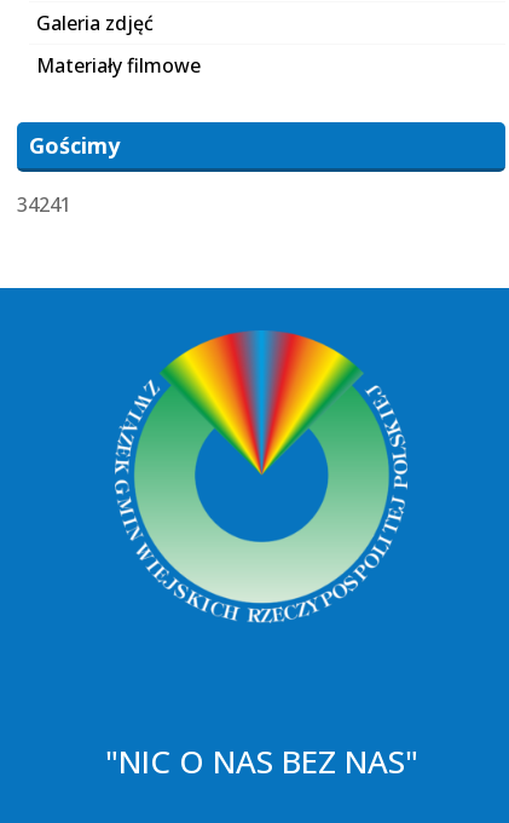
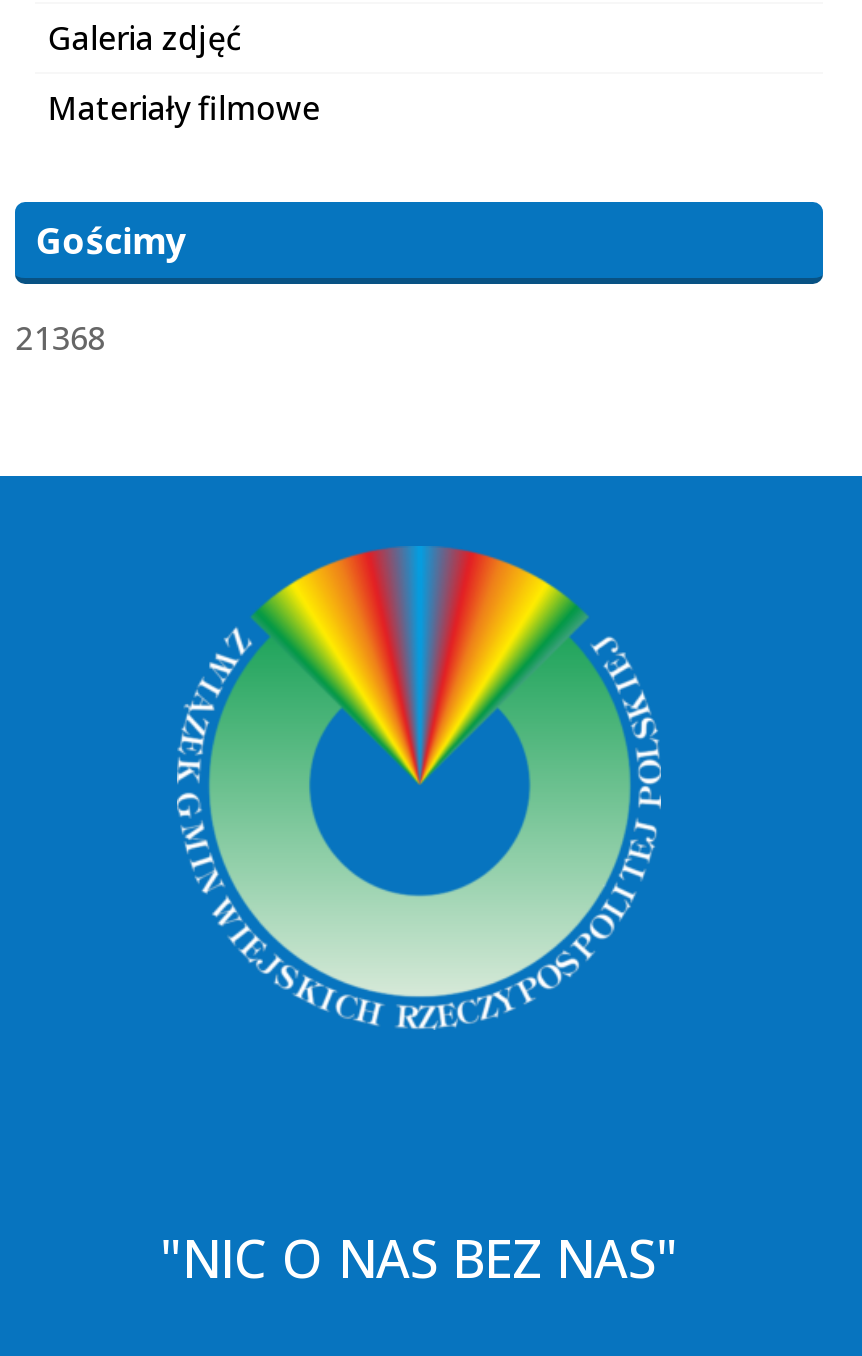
- 34241
+ 21368
